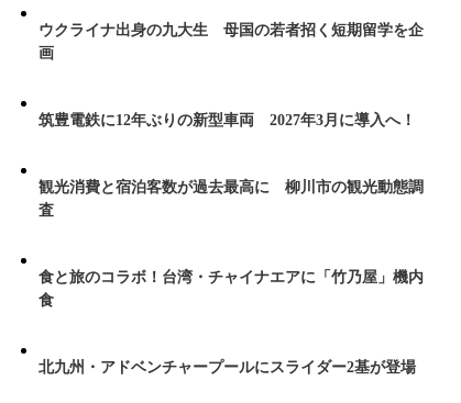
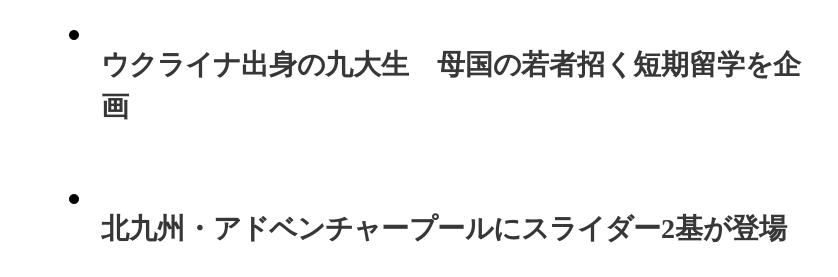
- 筑豊電鉄に12年ぶりの新型車両 2027年3月に導入へ！

- 観光消費と宿泊客数が過去最高に 柳川市の観光動態調
- 査

- 食と旅のコラボ！台湾・チャイナエアに「竹乃屋」機内
- 食
